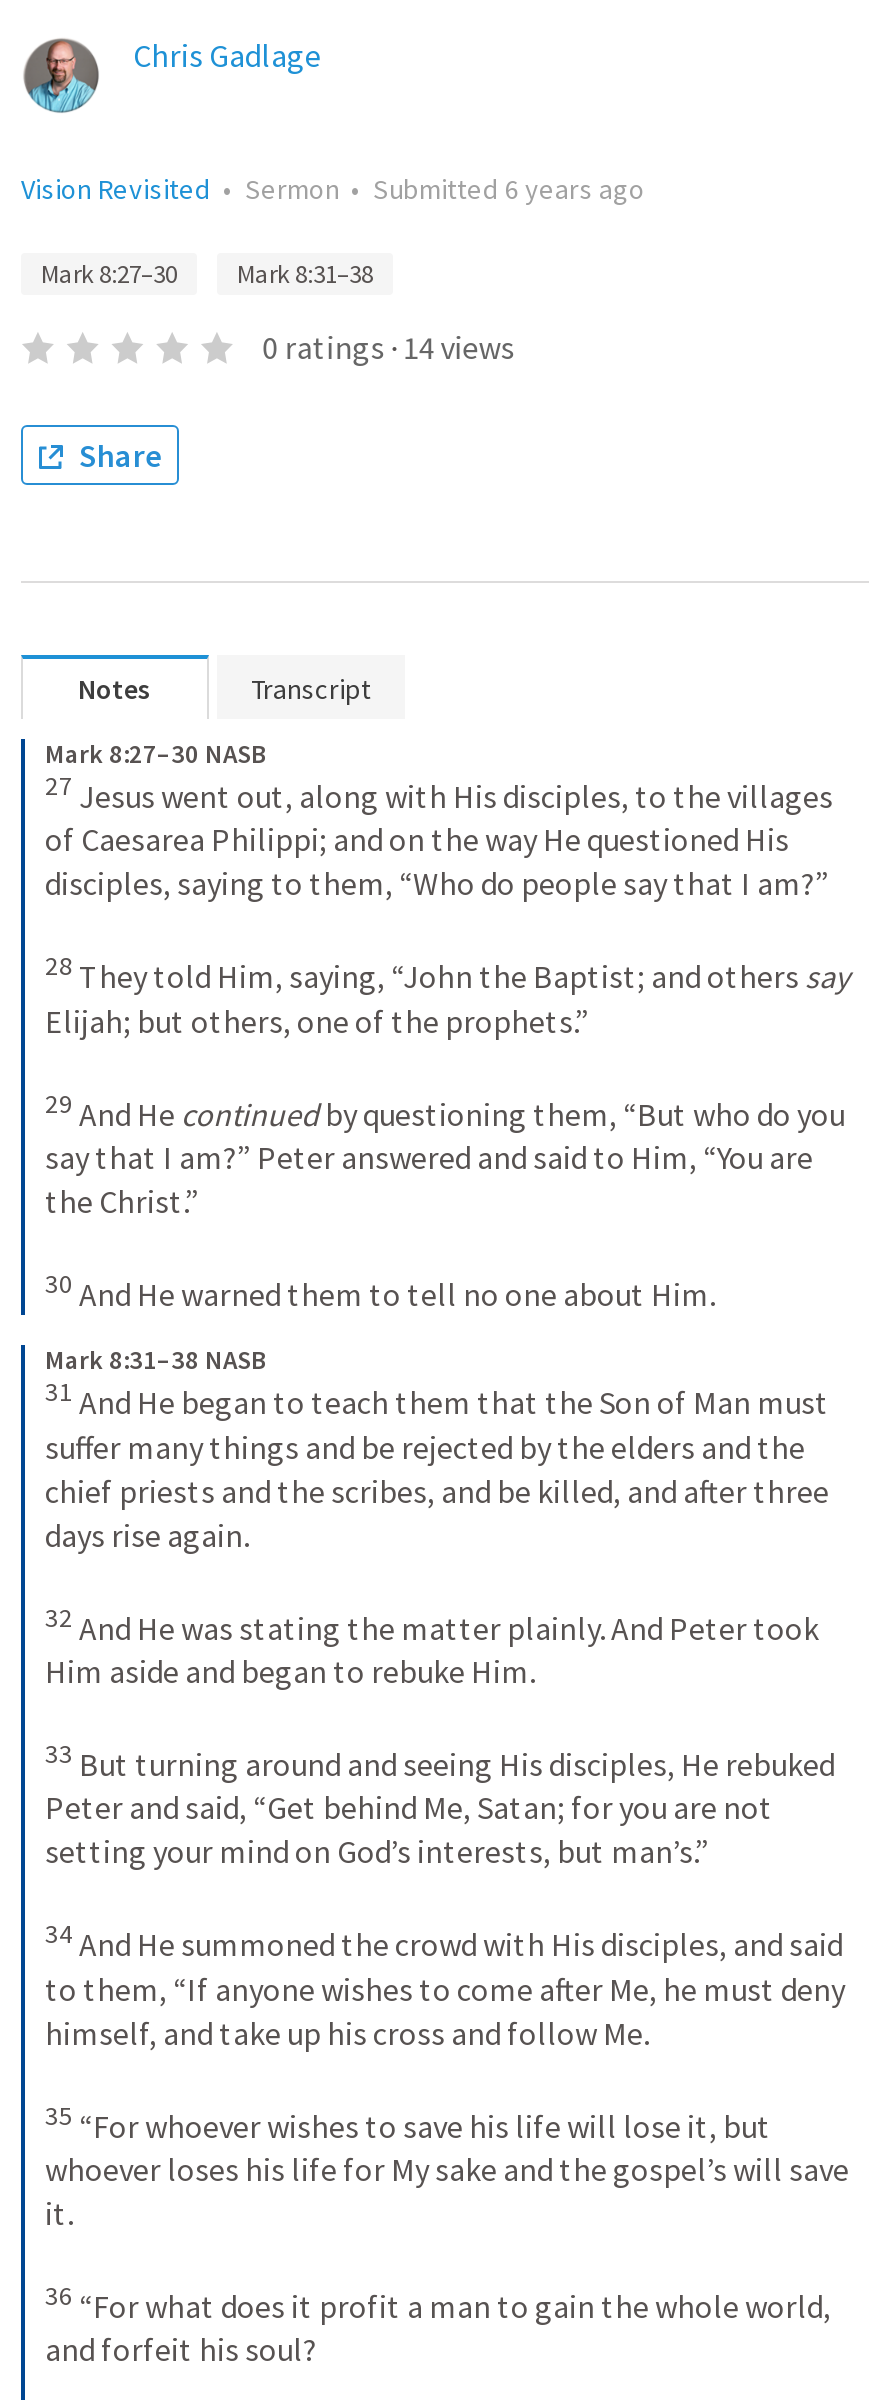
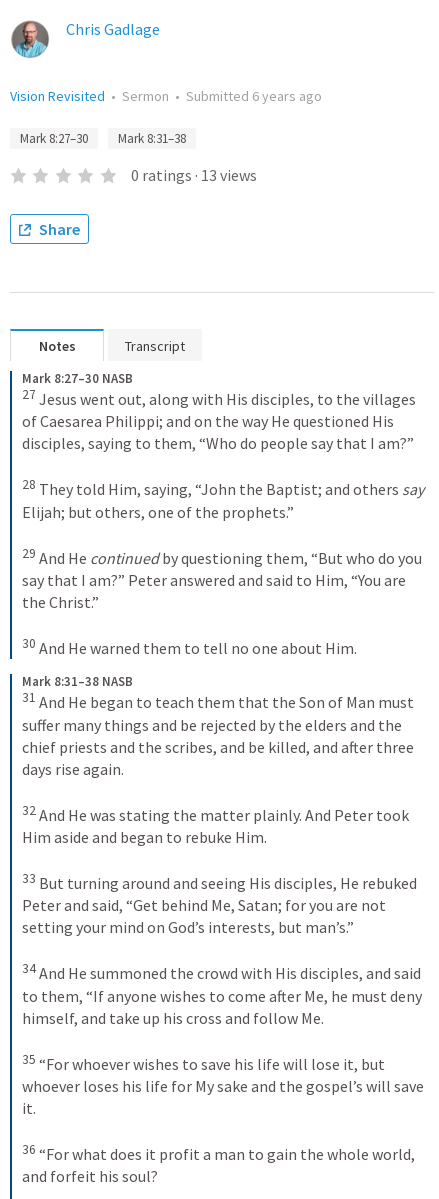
- 0 ratings · 14 views
+ 0 ratings · 13 views
